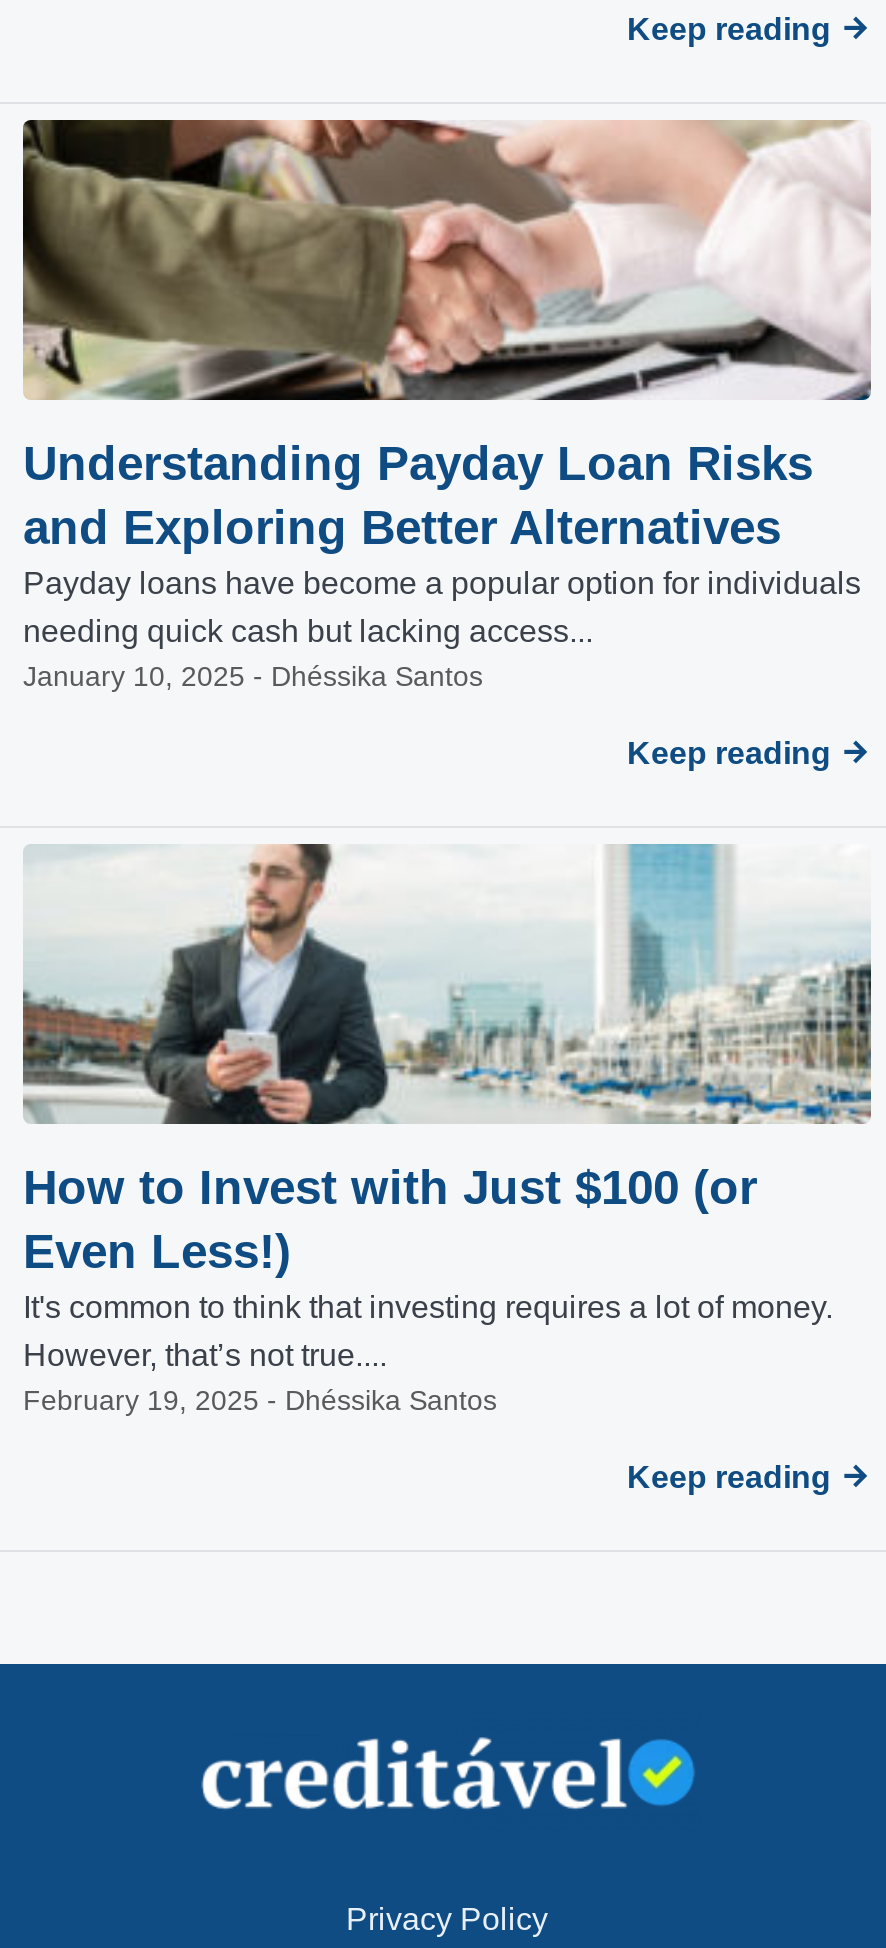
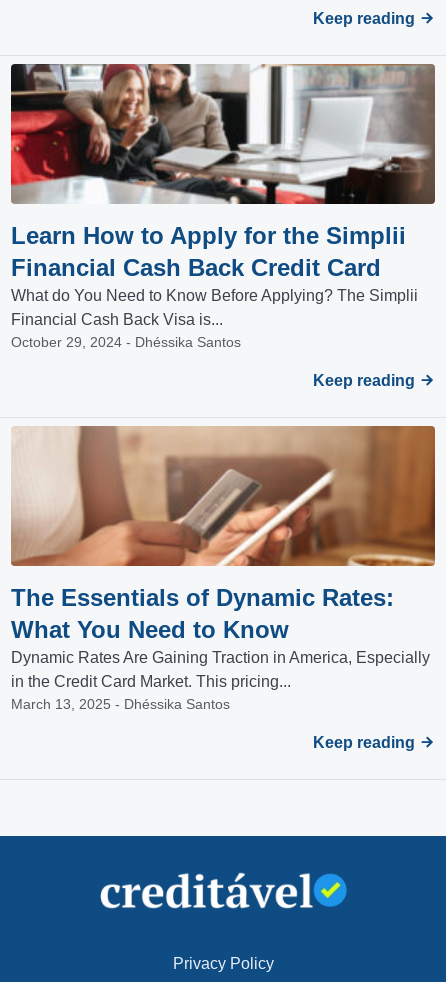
- [image]
- Understanding Payday Loan Risks
- and Exploring Better Alternatives
- Payday loans have become a popular option for individuals
- needing quick cash but lacking access...
- January 10, 2025 - Dhéssika Santos
+ [image]
+ Learn How to Apply for the Simplii
+ Financial Cash Back Credit Card
+ What do You Need to Know Before Applying? The Simplii
+ Financial Cash Back Visa is...
+ October 29, 2024 - Dhéssika Santos

- [image]
- How to Invest with Just $100 (or
- Even Less!)
- It's common to think that investing requires a lot of money.
- However, that’s not true....
- February 19, 2025 - Dhéssika Santos
+ [image]
+ The Essentials of Dynamic Rates:
+ What You Need to Know
+ Dynamic Rates Are Gaining Traction in America, Especially
+ in the Credit Card Market. This pricing...
+ March 13, 2025 - Dhéssika Santos
